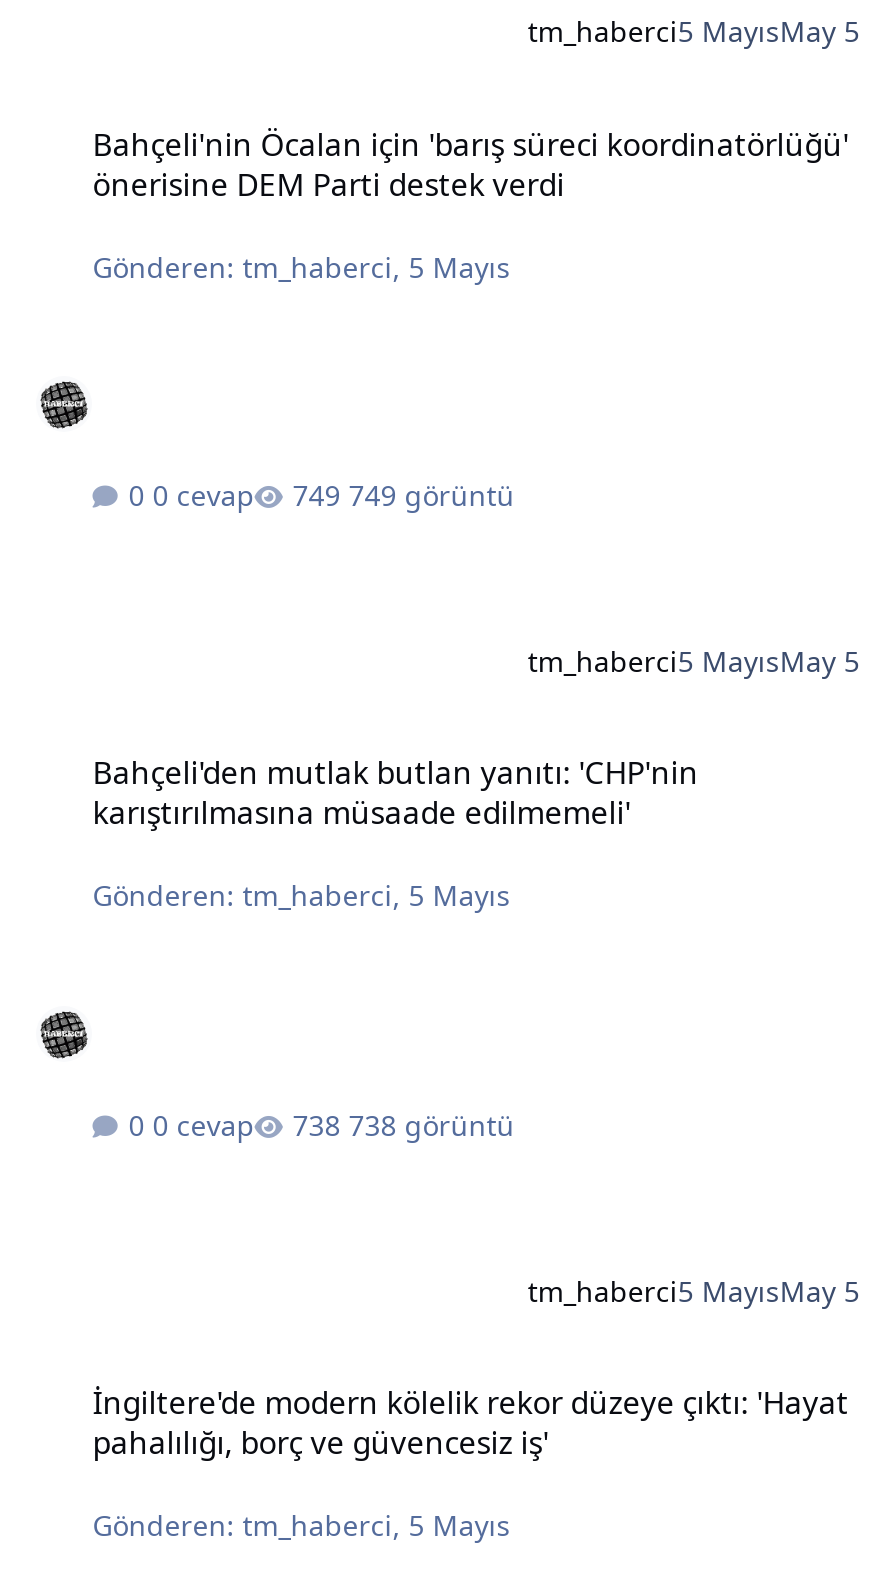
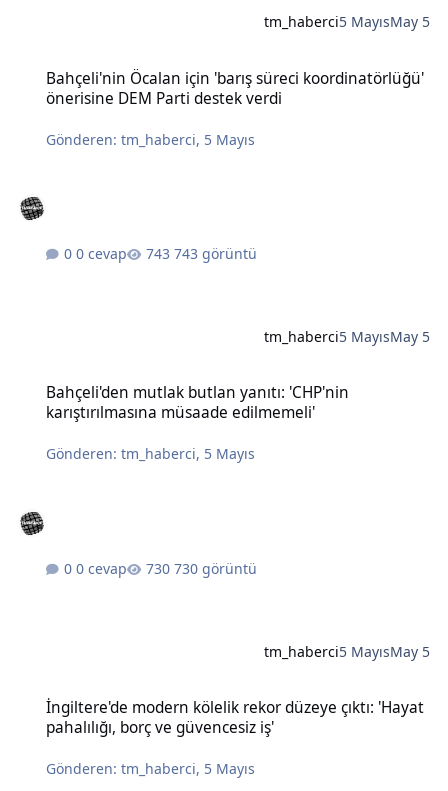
- 749 görüntü
+ 743 görüntü

- 738 görüntü
+ 730 görüntü
